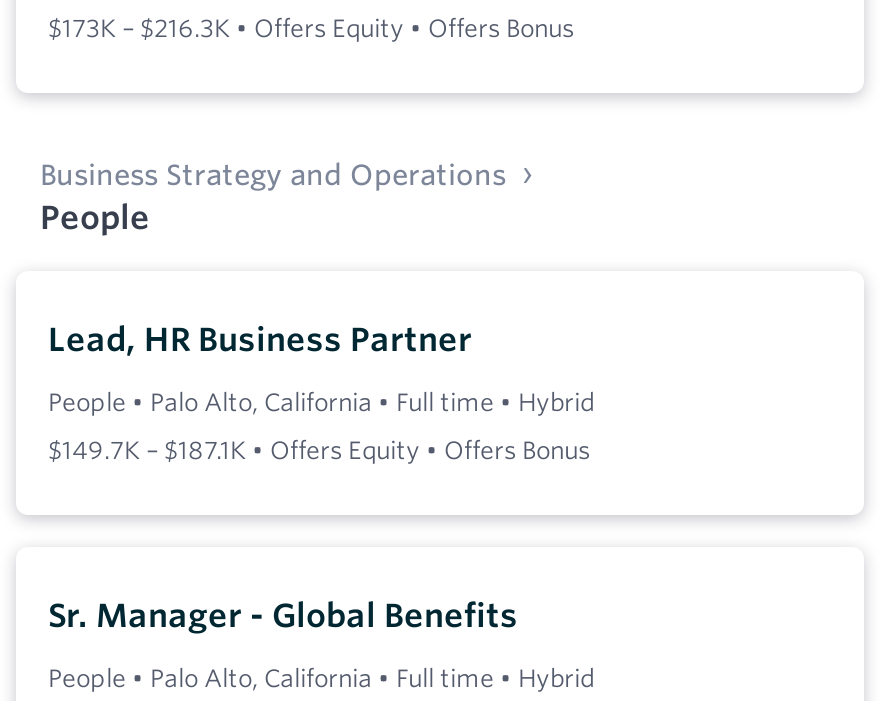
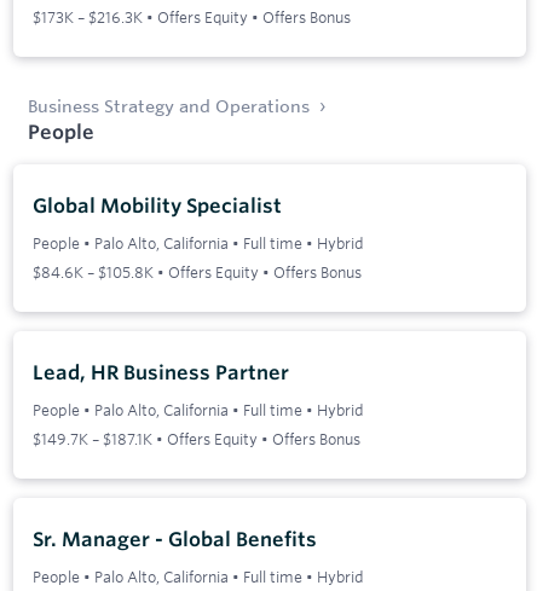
+ Global Mobility Specialist
+ People • Palo Alto, California • Full time • Hybrid
+ $84.6K – $105.8K • Offers Equity • Offers Bonus
